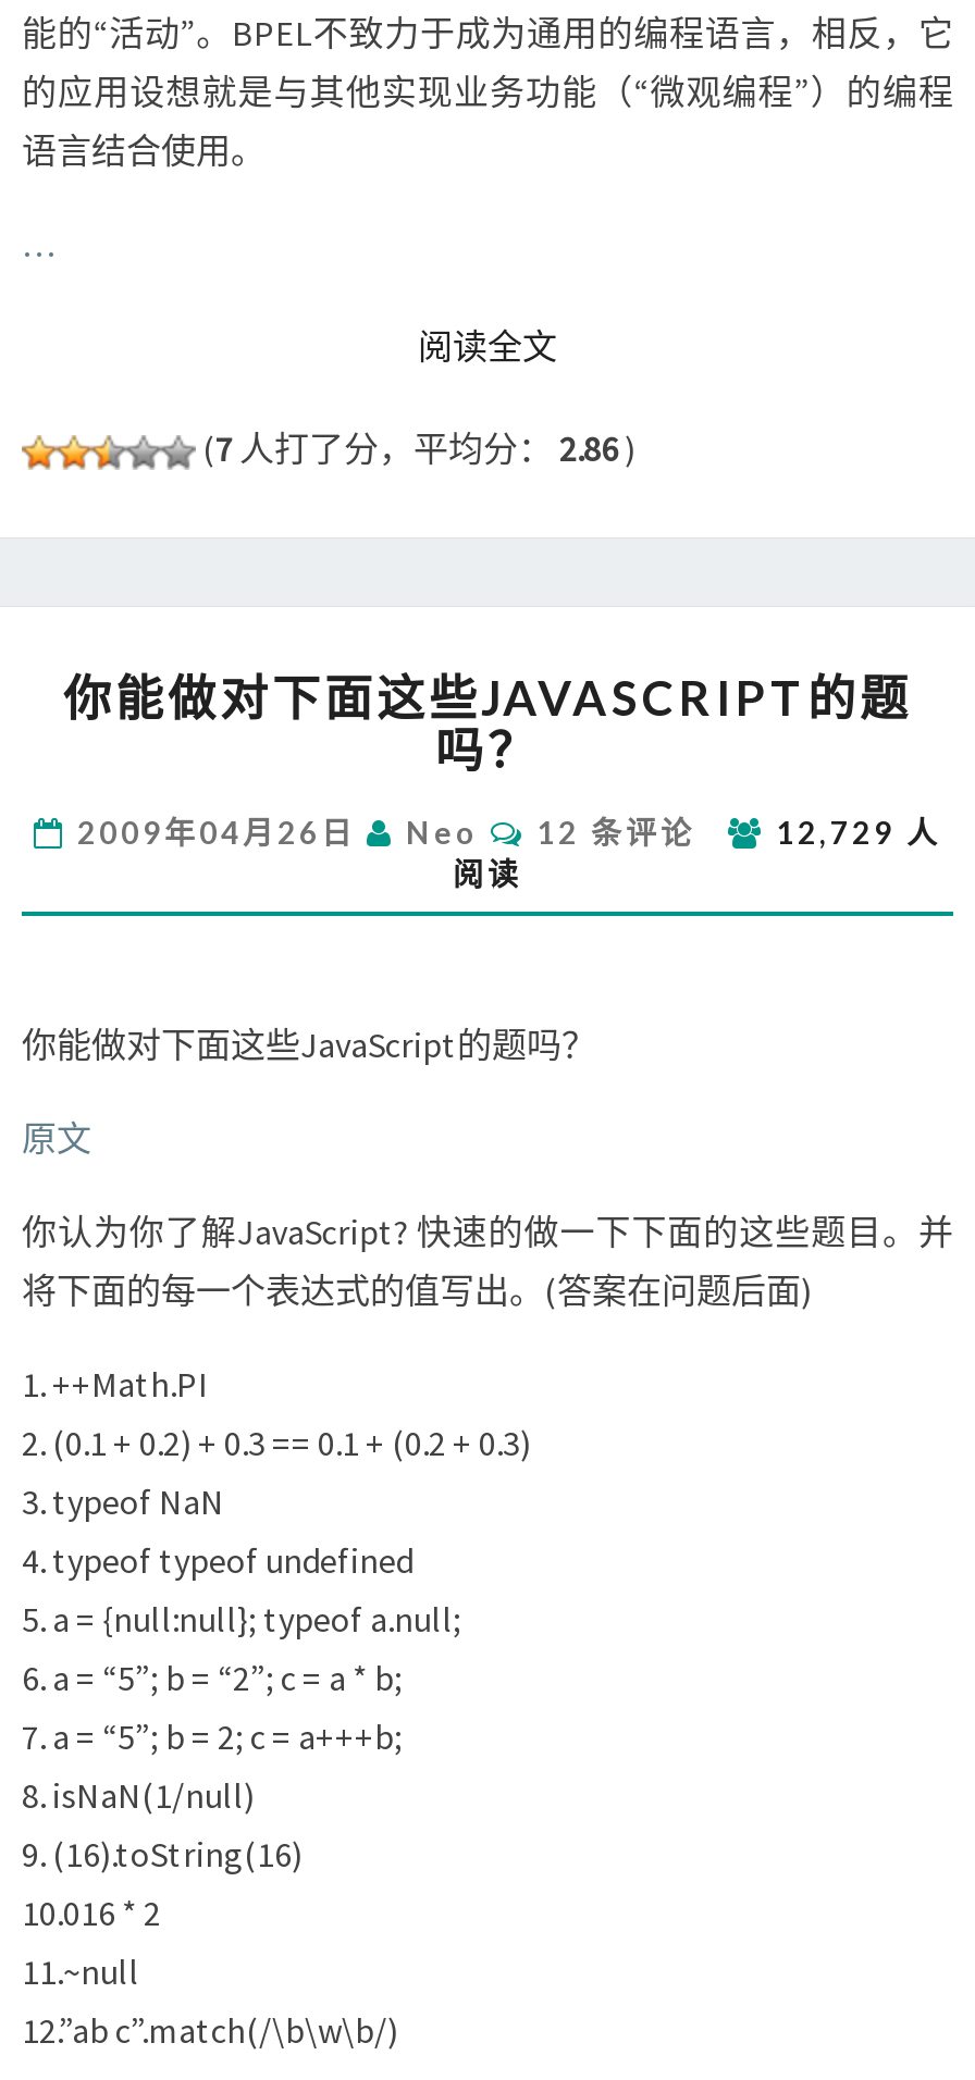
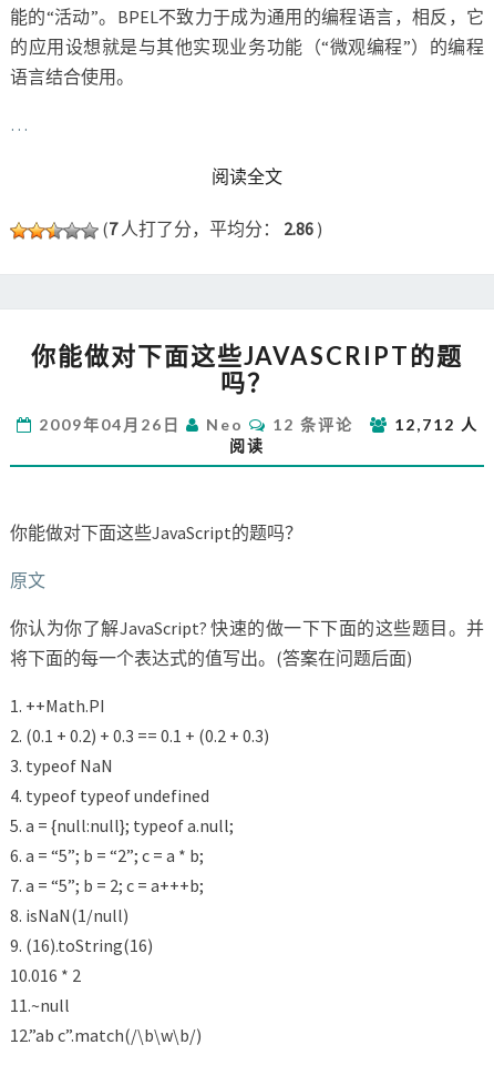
- 12,729 人
+ 12,712 人
